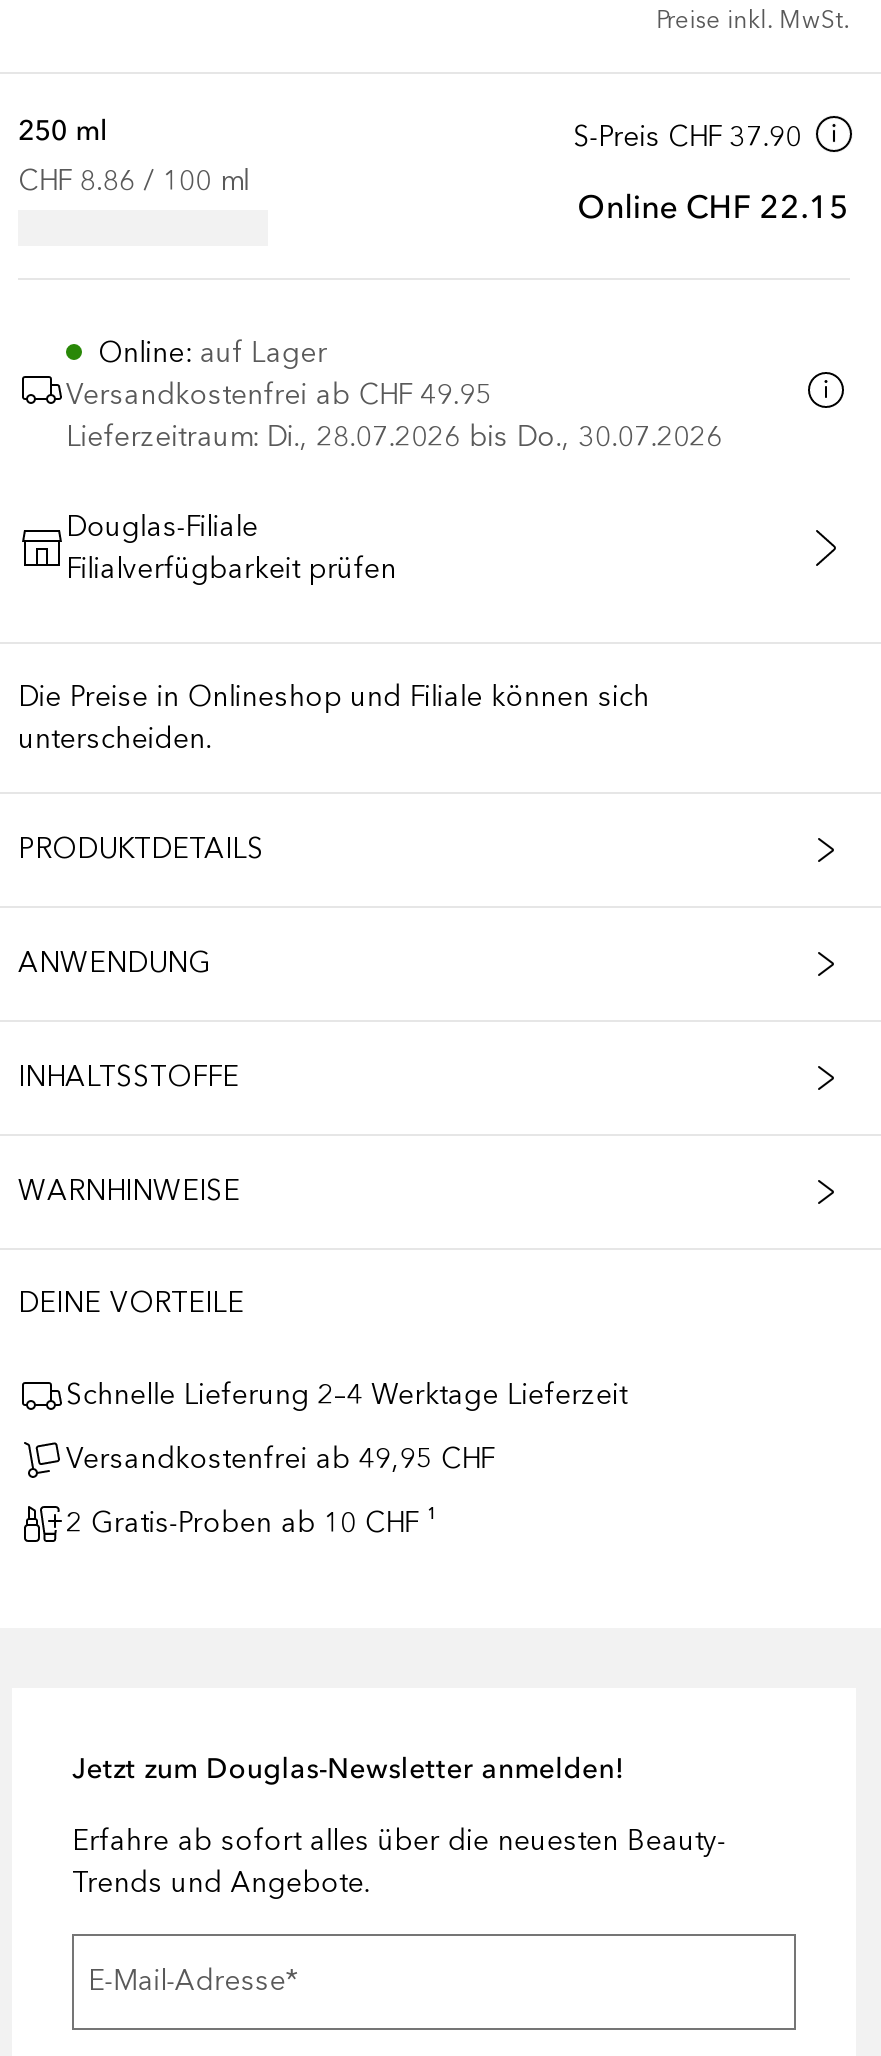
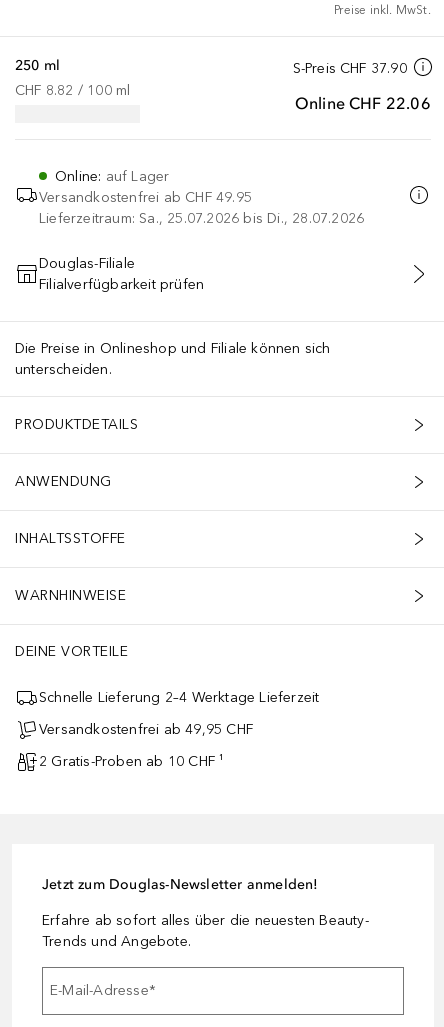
- CHF 8.86 / 100 ml
+ CHF 8.82 / 100 ml

- Online CHF 22.15
+ Online CHF 22.06

- Lieferzeitraum: Di., 28.07.2026 bis Do., 30.07.2026
+ Lieferzeitraum: Sa., 25.07.2026 bis Di., 28.07.2026
